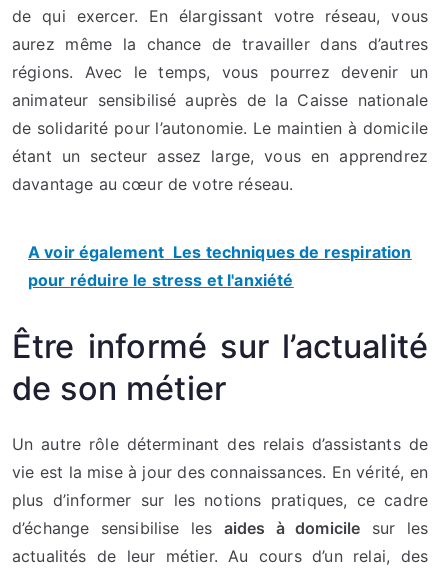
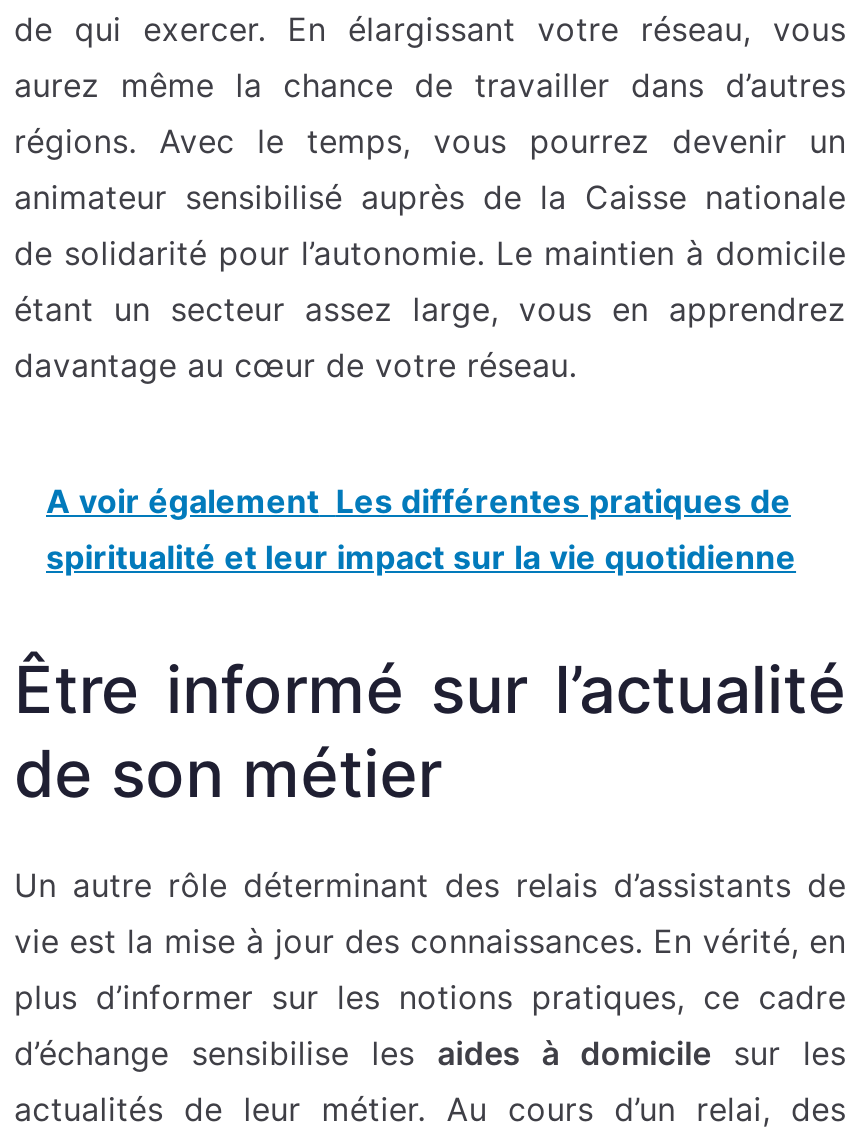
- A voir également Les techniques de respiration
- pour réduire le stress et l'anxiété
+ A voir également Les différentes pratiques de
+ spiritualité et leur impact sur la vie quotidienne
